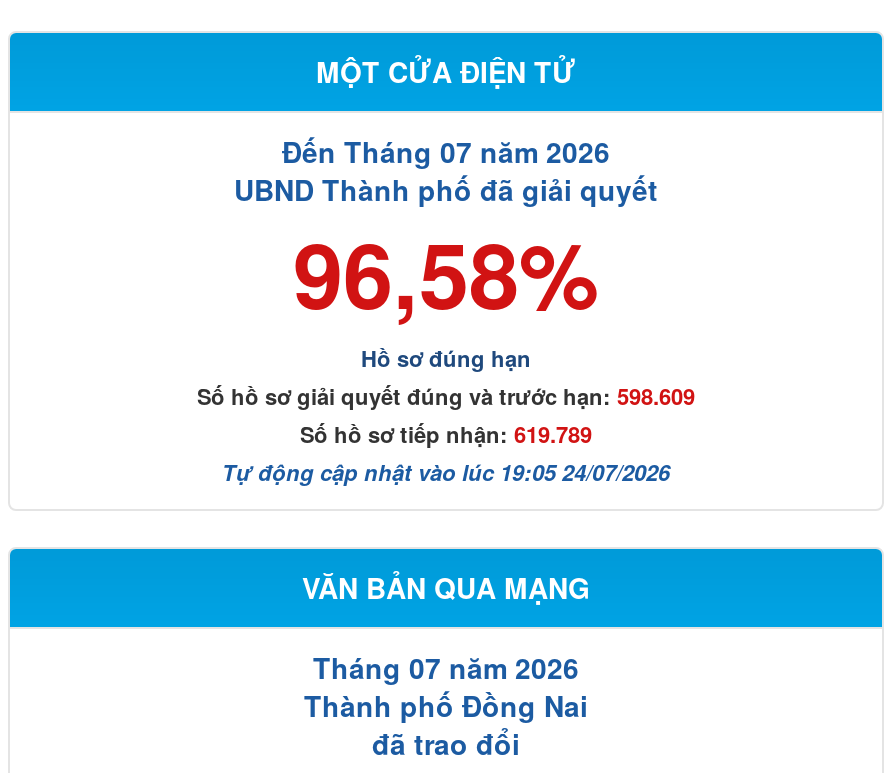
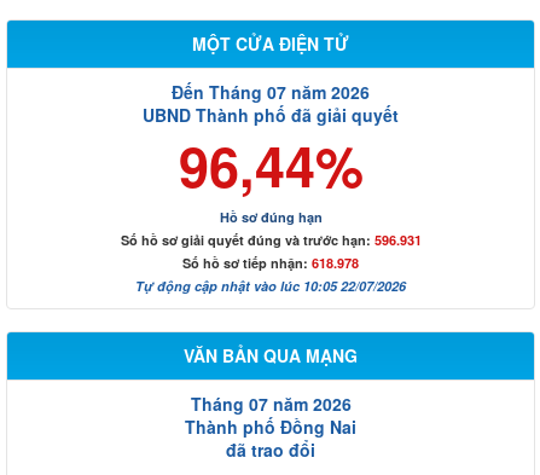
- 96,58%
+ 96,44%

- Số hồ sơ giải quyết đúng và trước hạn: 598.609
+ Số hồ sơ giải quyết đúng và trước hạn: 596.931

- Số hồ sơ tiếp nhận: 619.789
+ Số hồ sơ tiếp nhận: 618.978

- Tự động cập nhật vào lúc 19:05 24/07/2026
+ Tự động cập nhật vào lúc 10:05 22/07/2026
